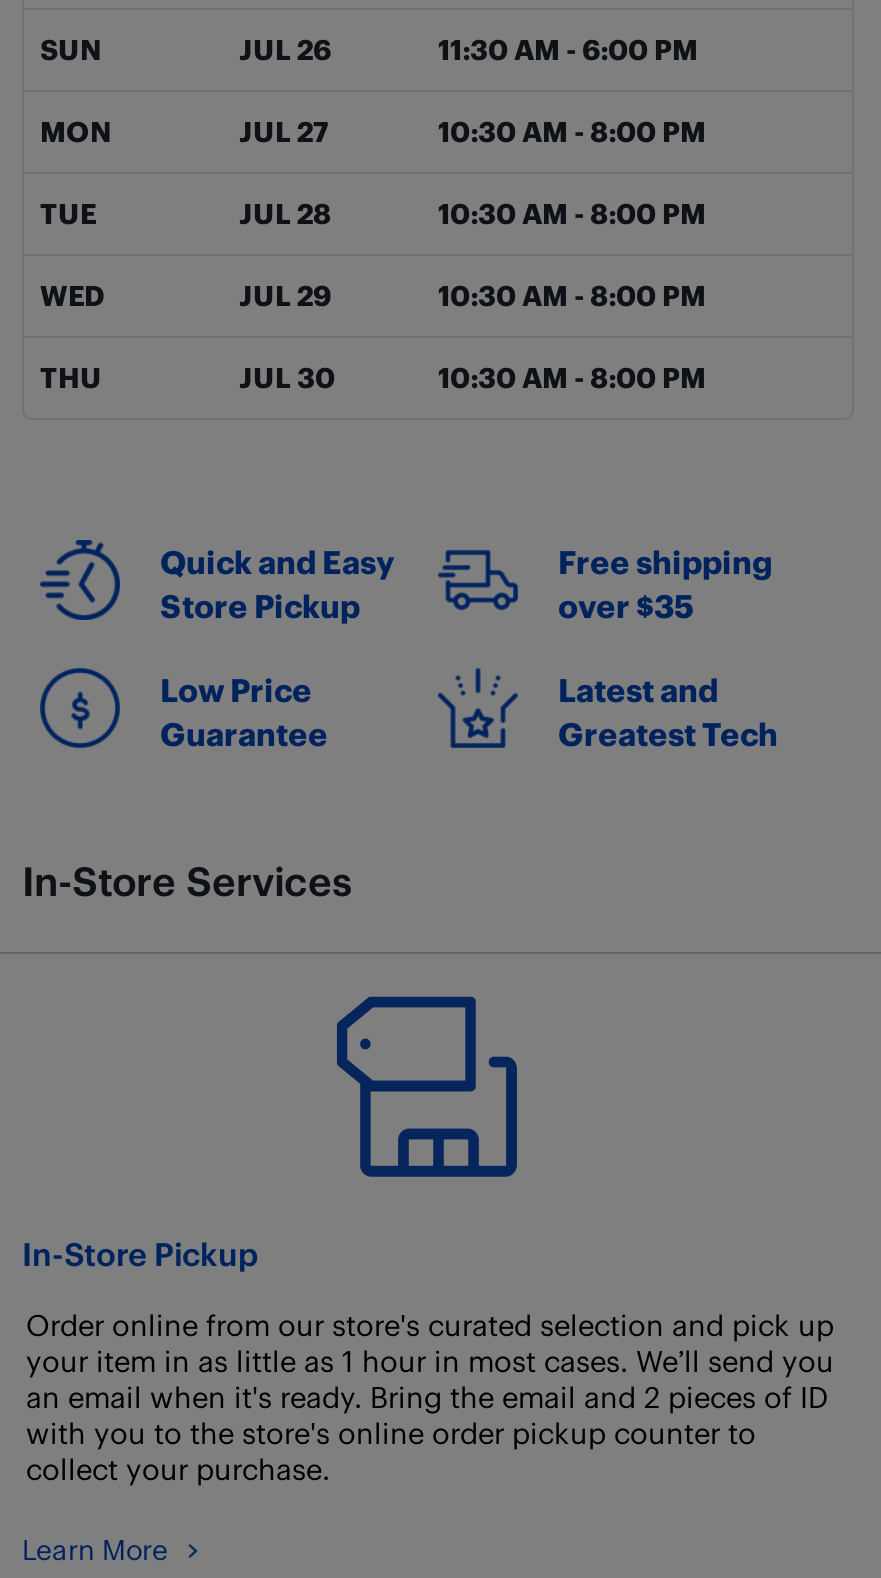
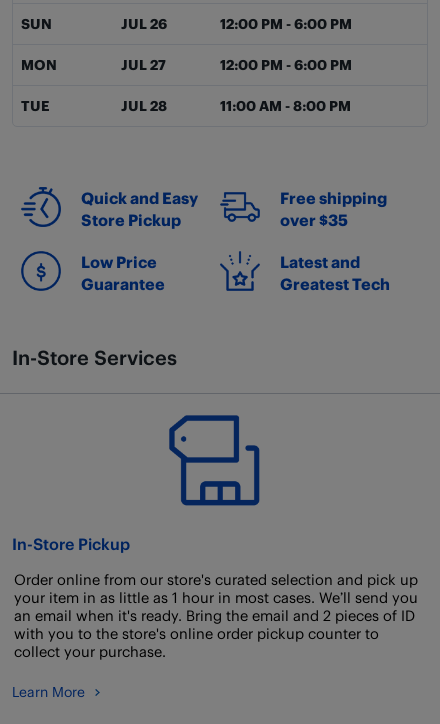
- 11:30 AM - 6:00 PM
+ 12:00 PM - 6:00 PM

- 10:30 AM - 8:00 PM
+ 12:00 PM - 6:00 PM

- 10:30 AM - 8:00 PM
- WED
- JUL 29
- 10:30 AM - 8:00 PM
- THU
- JUL 30
- 10:30 AM - 8:00 PM
+ 11:00 AM - 8:00 PM
